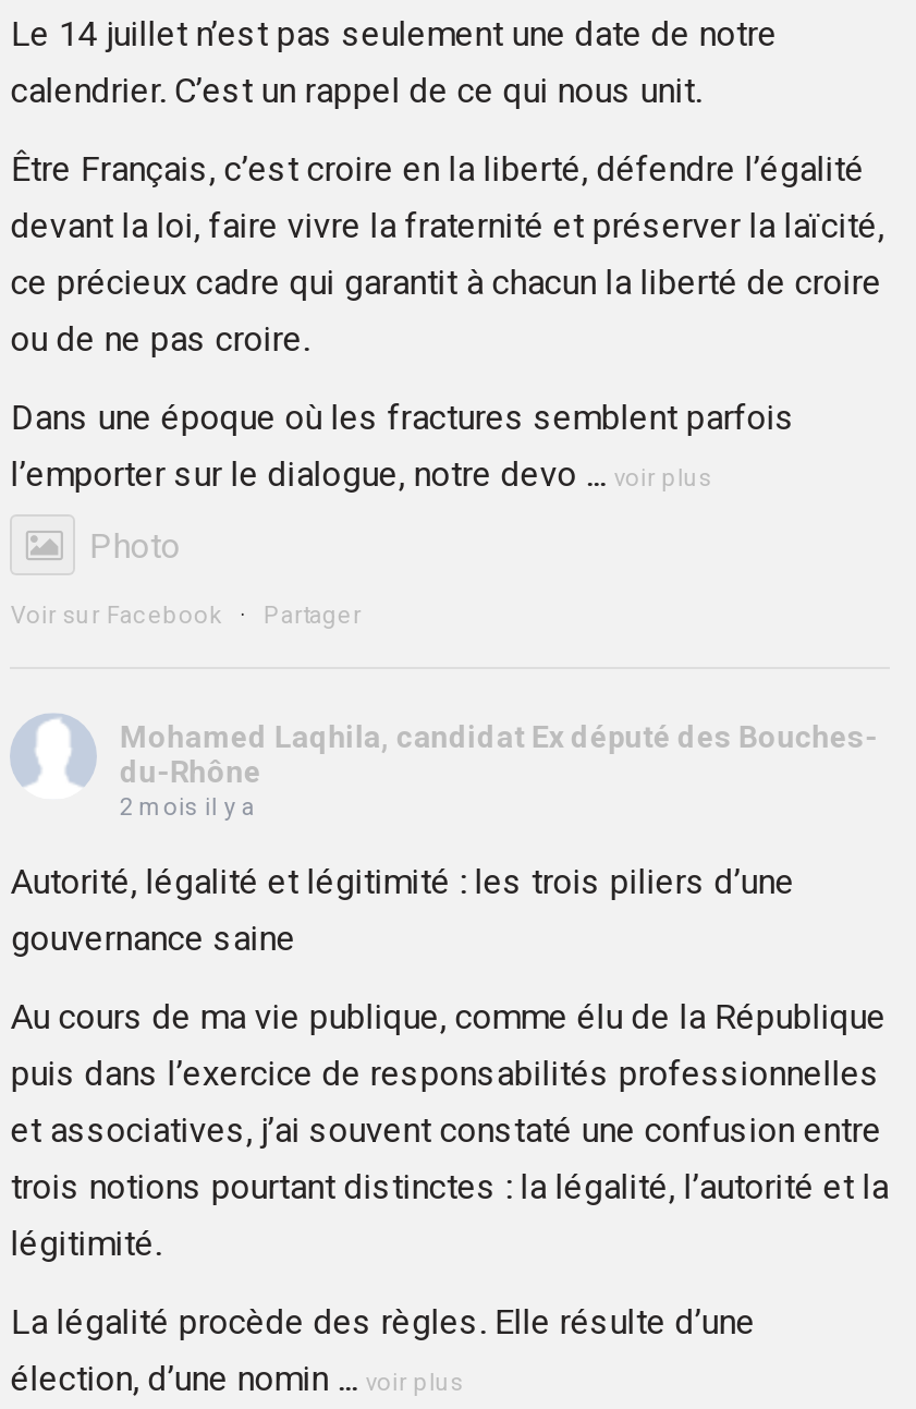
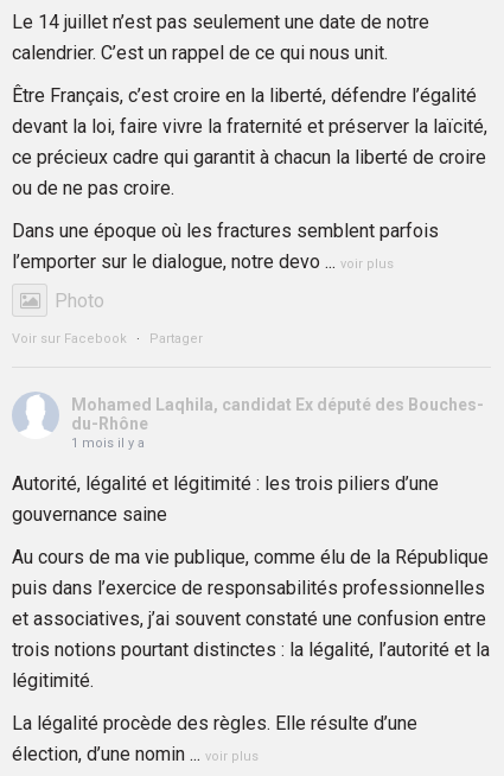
- 2 mois il y a
+ 1 mois il y a
